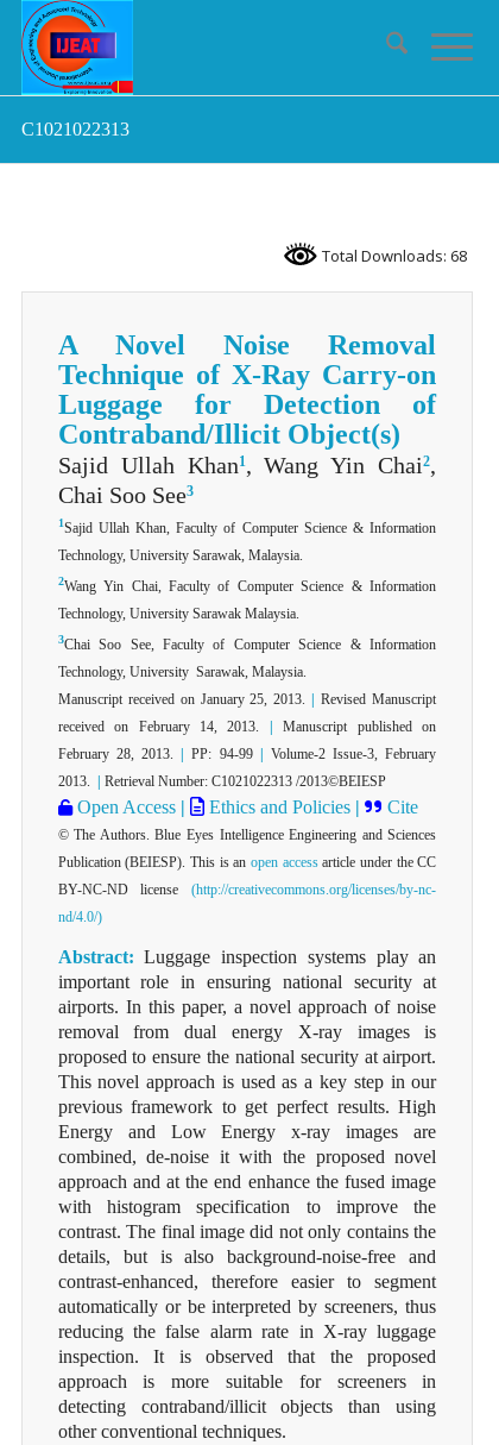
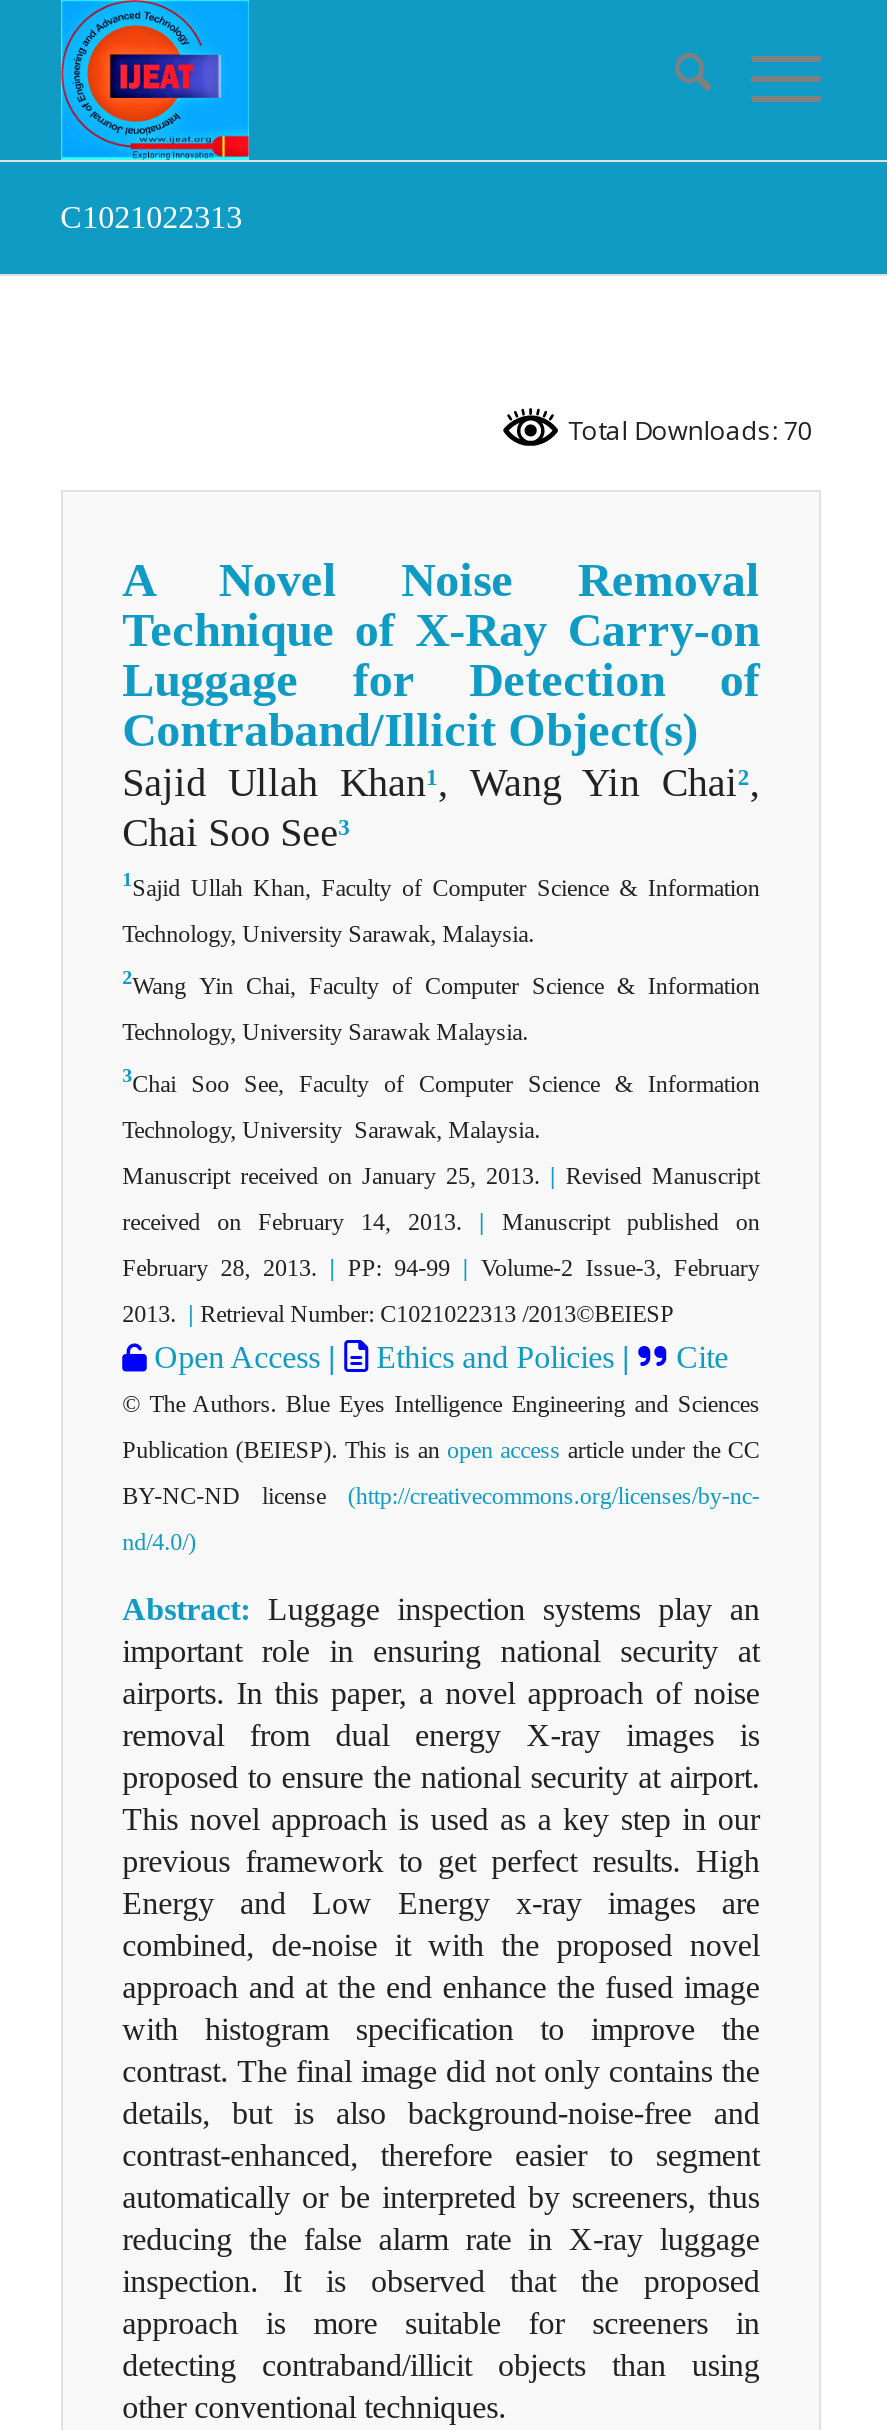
- Total Downloads: 68
+ Total Downloads: 70
